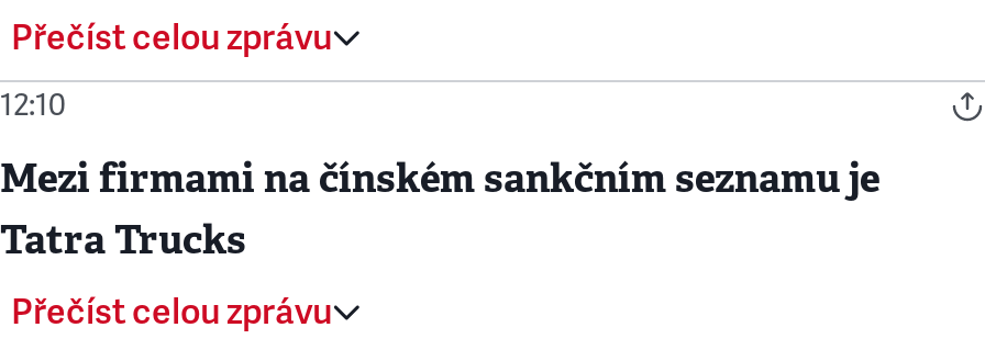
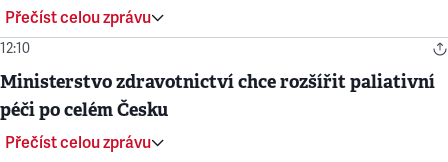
- Mezi firmami na čínském sankčním seznamu je
- Tatra Trucks
+ Ministerstvo zdravotnictví chce rozšířit paliativní
+ péči po celém Česku
